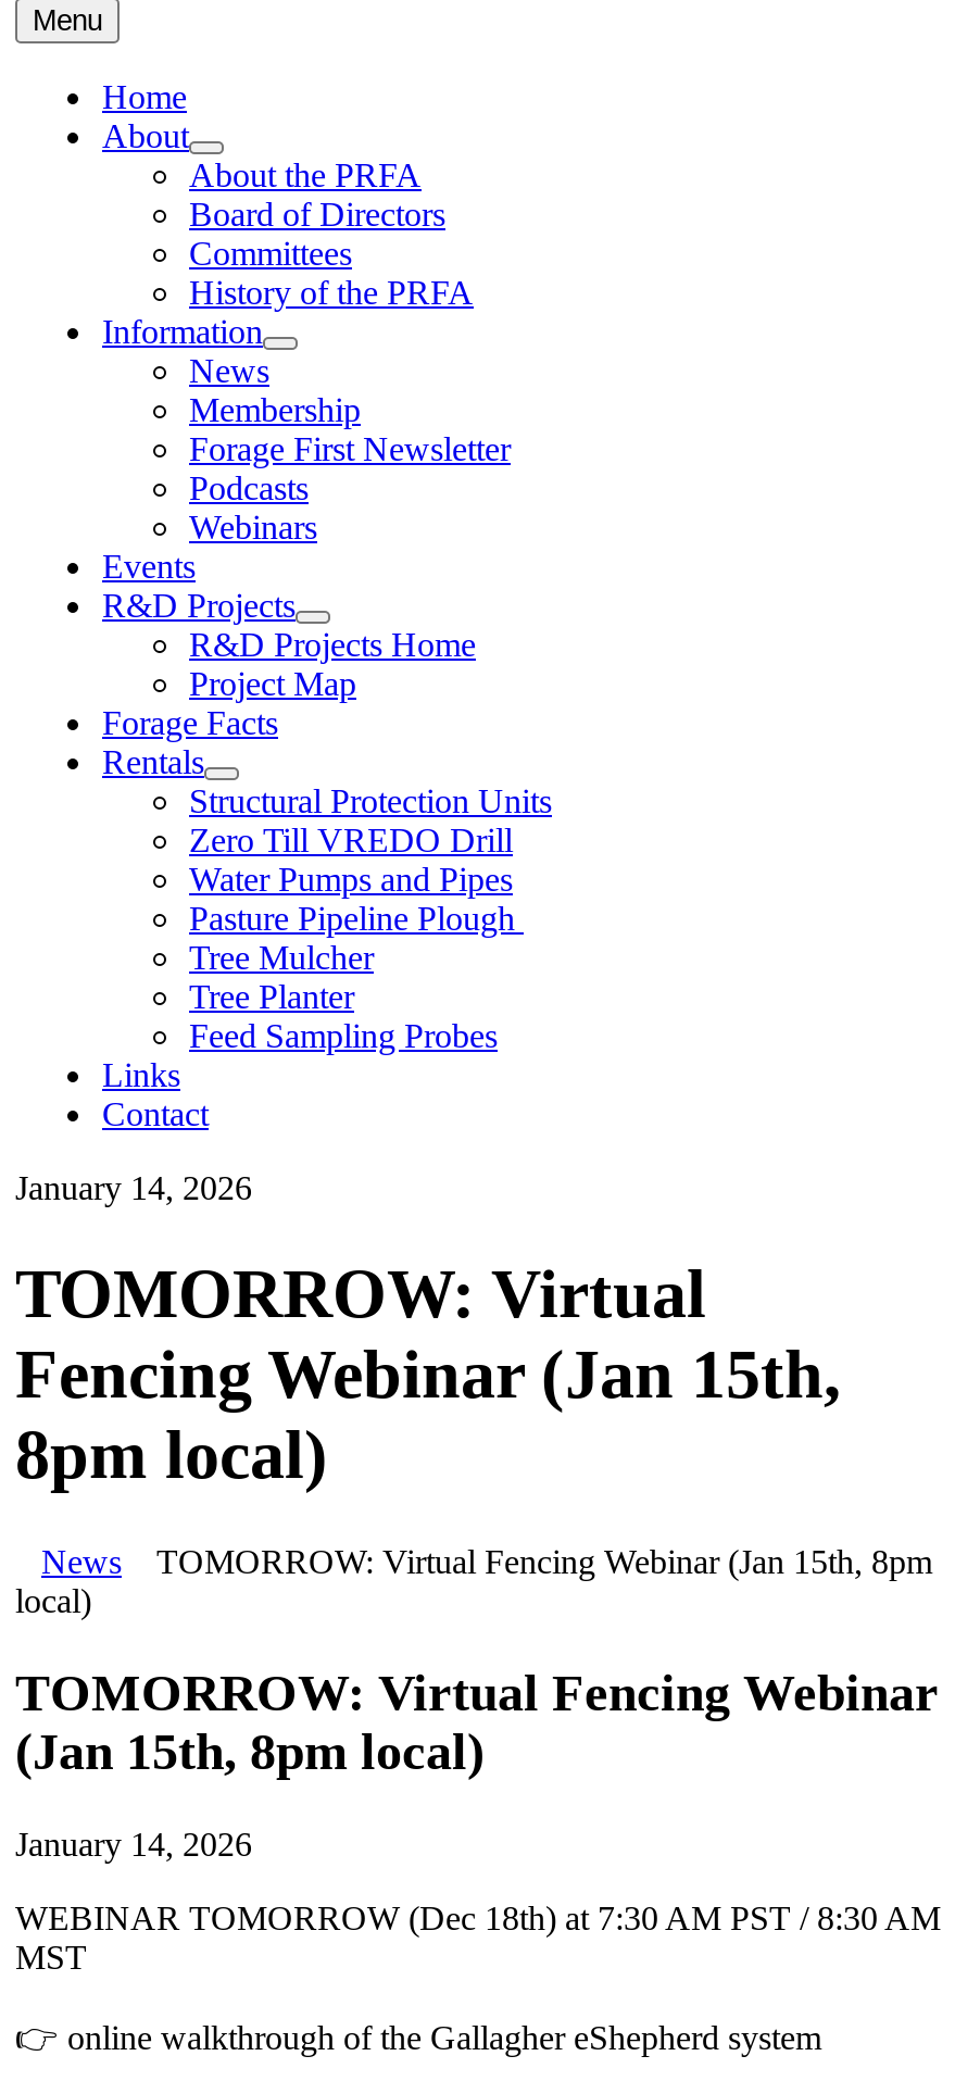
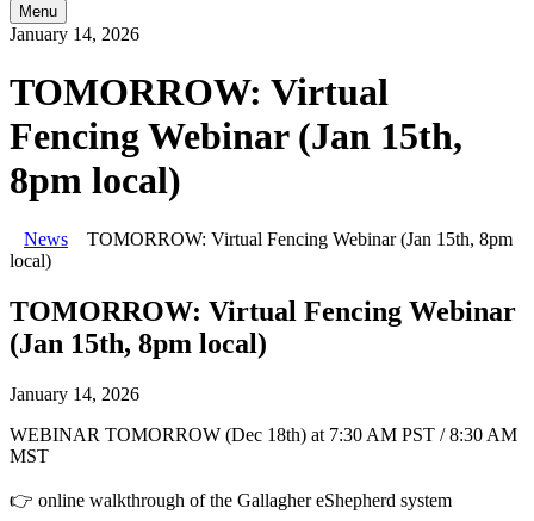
- Home
- About
- About the PRFA
- Board of Directors
- Committees
- History of the PRFA
- Information
- News
- Membership
- Forage First Newsletter
- Podcasts
- Webinars
- Events
- R&D Projects
- R&D Projects Home
- Project Map
- Forage Facts
- Rentals
- Structural Protection Units
- Zero Till VREDO Drill
- Water Pumps and Pipes
- Pasture Pipeline Plough
- Tree Mulcher
- Tree Planter
- Feed Sampling Probes
- Links
- Contact
